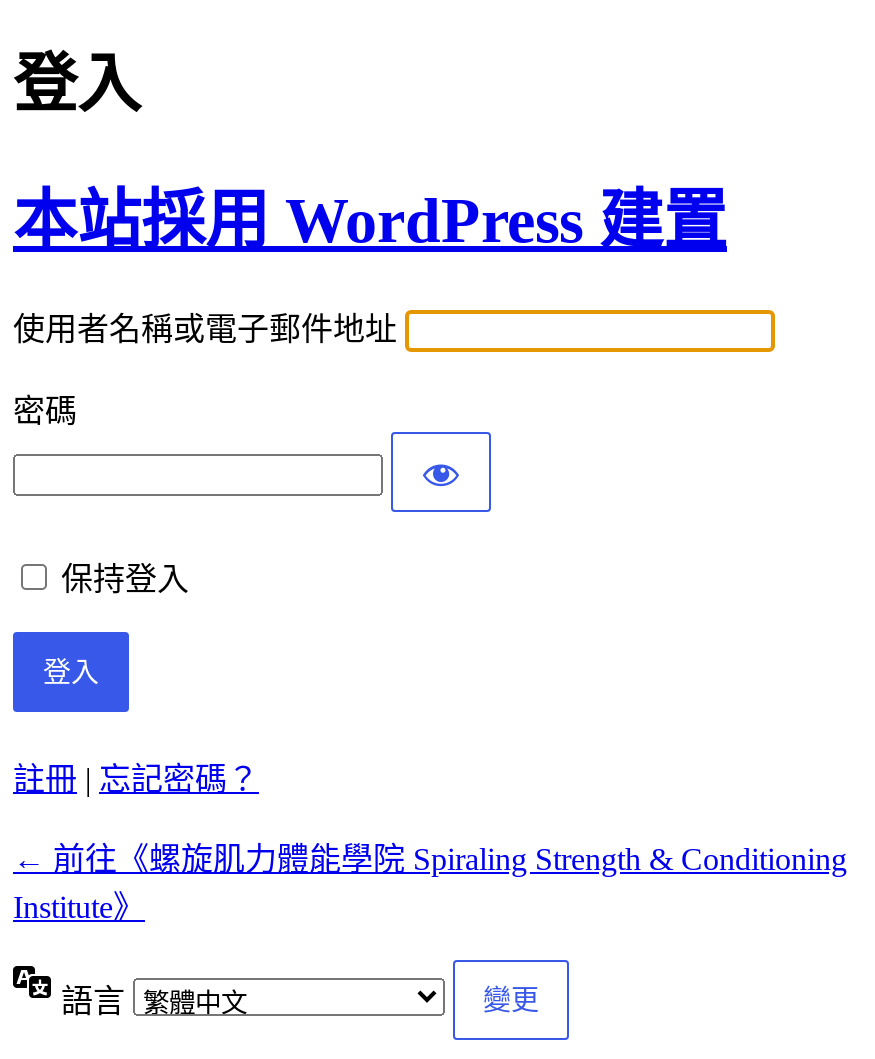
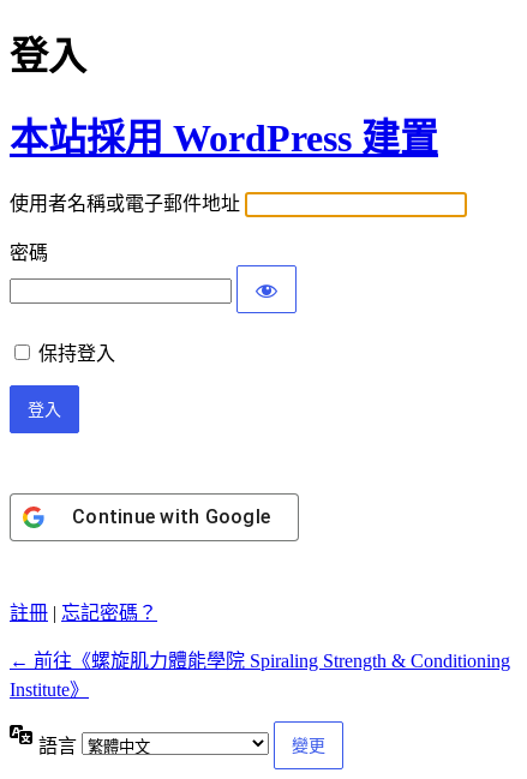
+ Continue with Google
